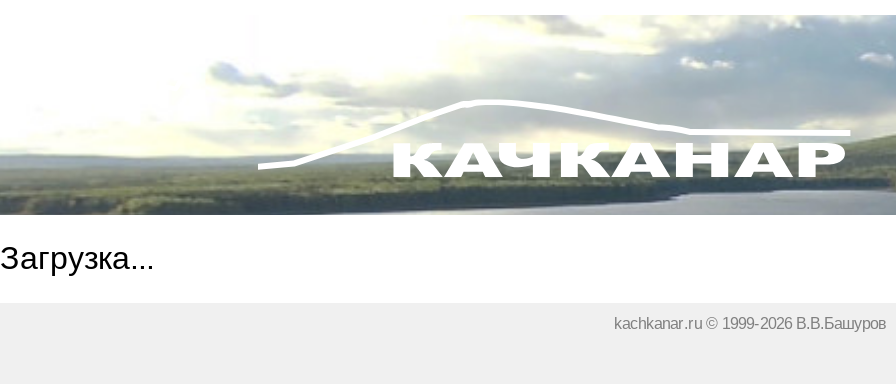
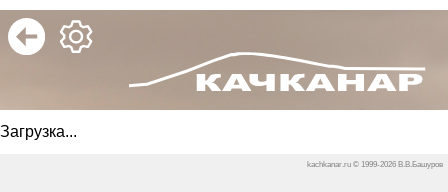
- [image]
+ [image]
